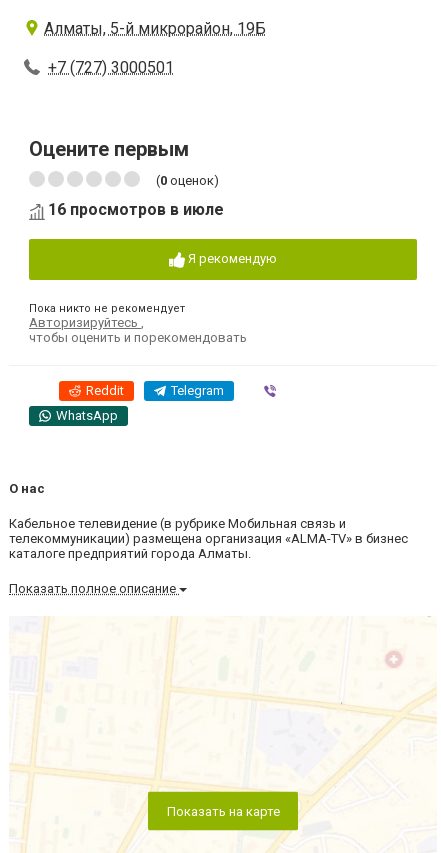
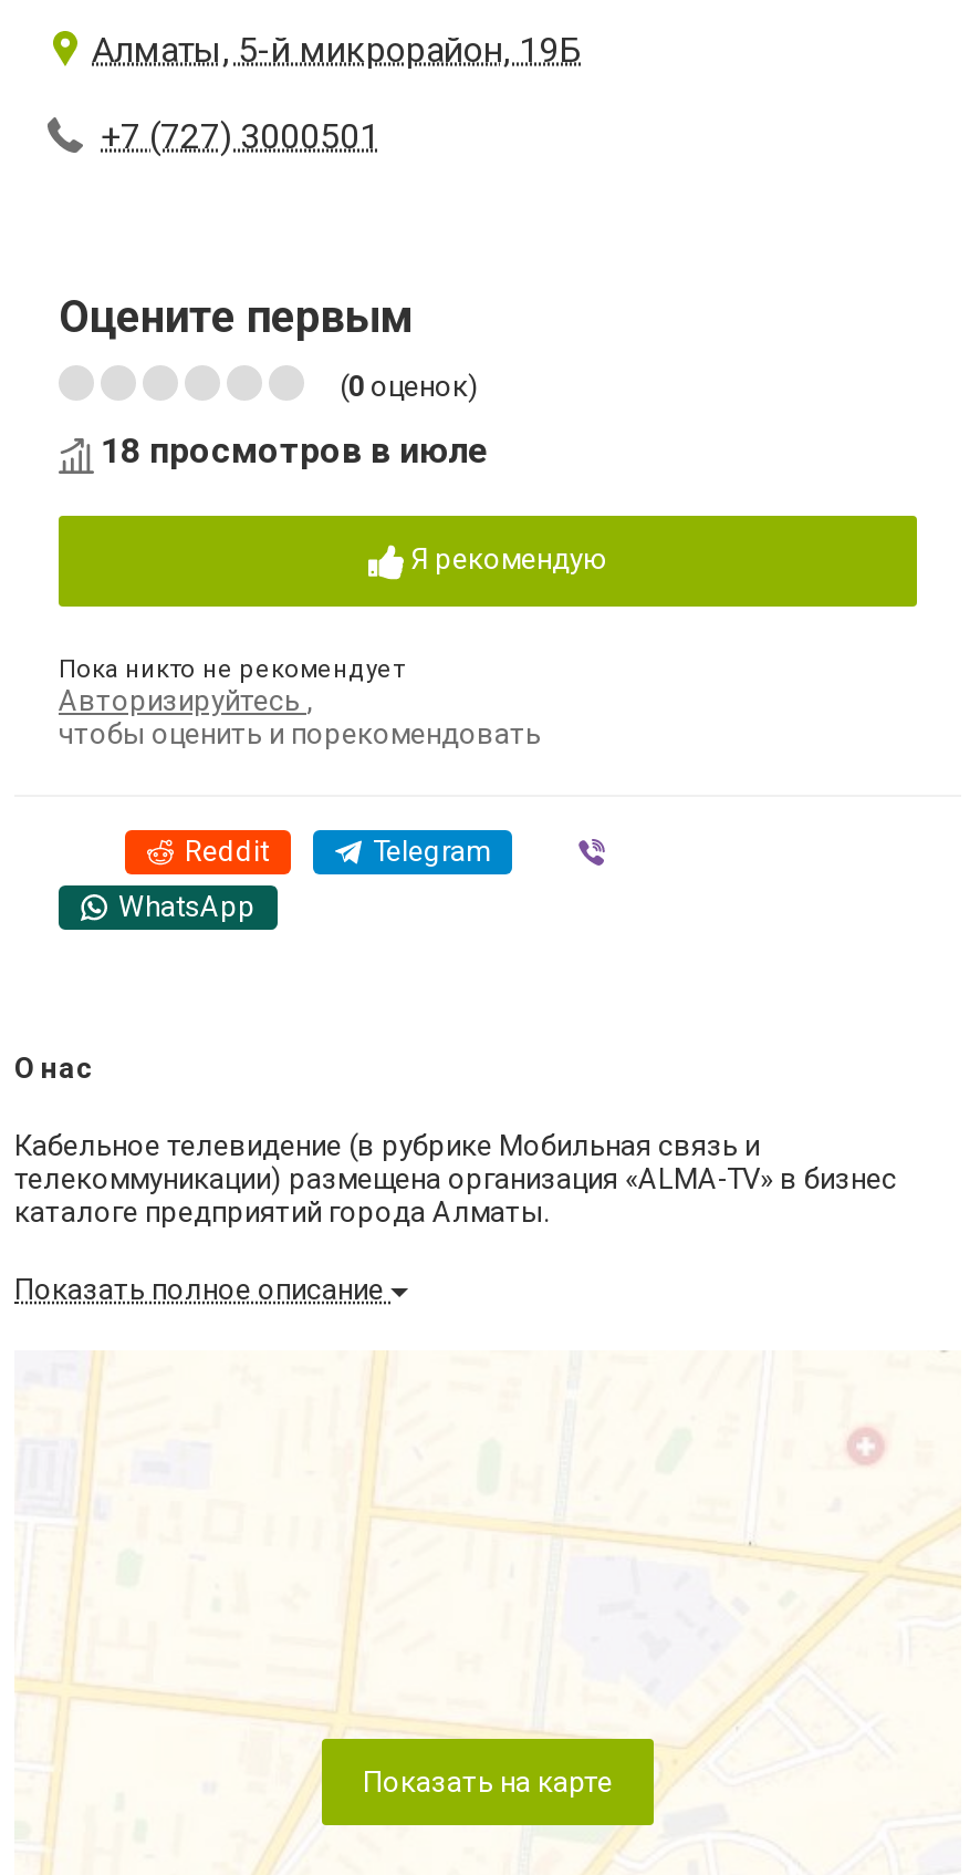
- 16 просмотров в июле
+ 18 просмотров в июле
